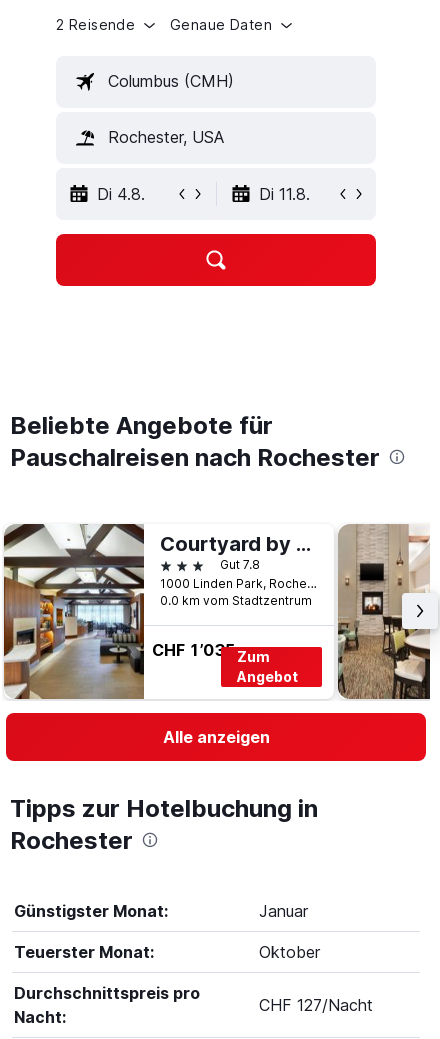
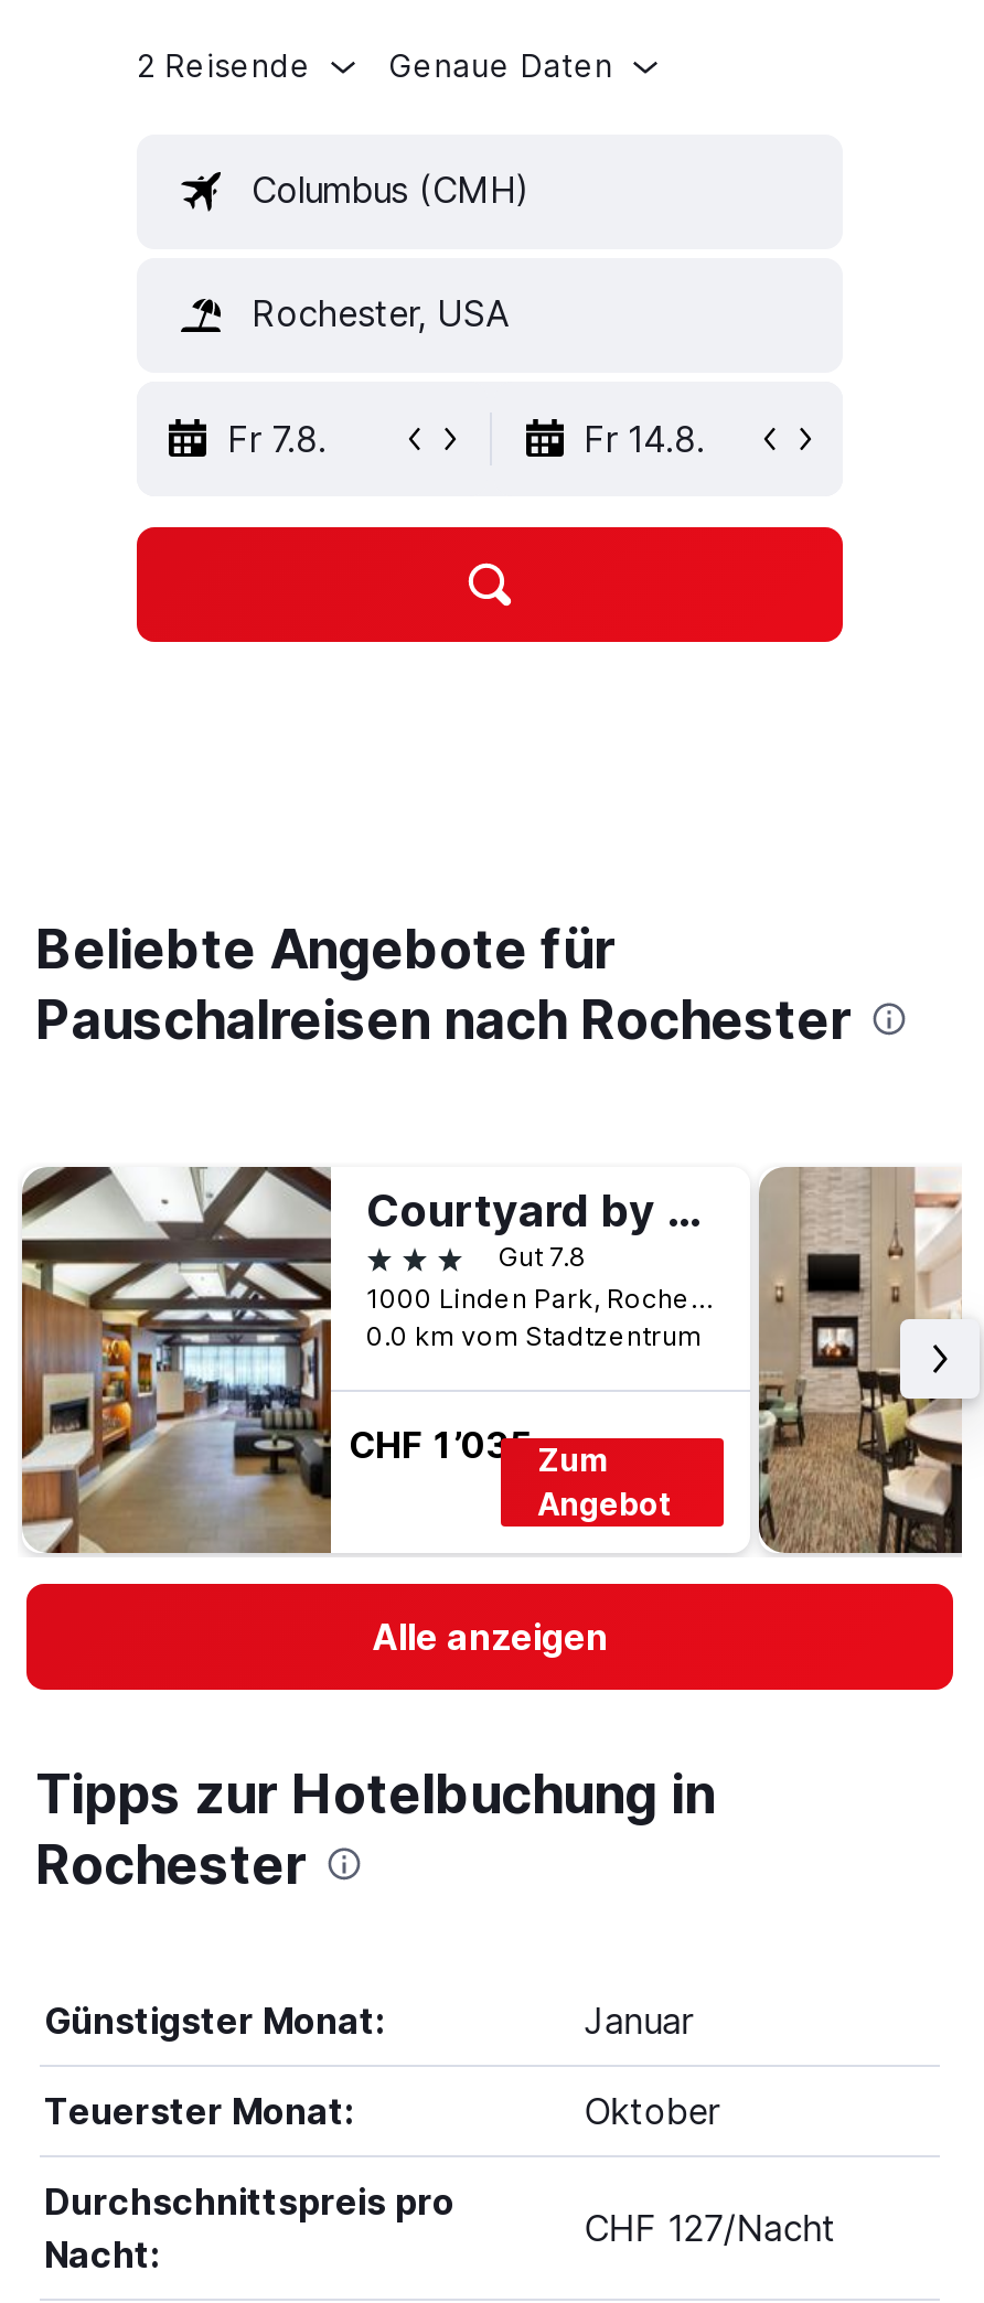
- Di 4.8.
- Di 11.8.
+ Fr 7.8.
+ Fr 14.8.
